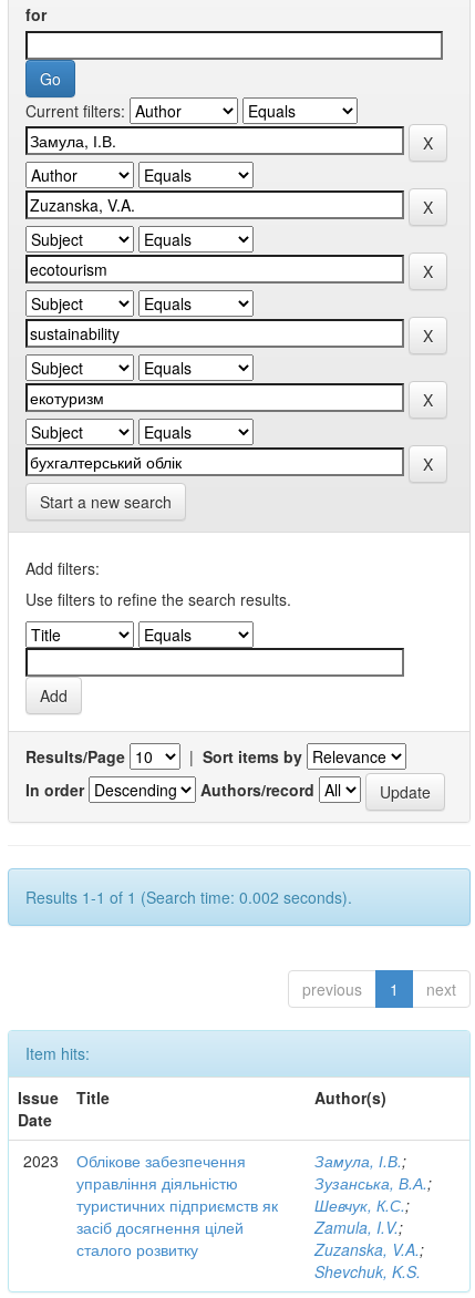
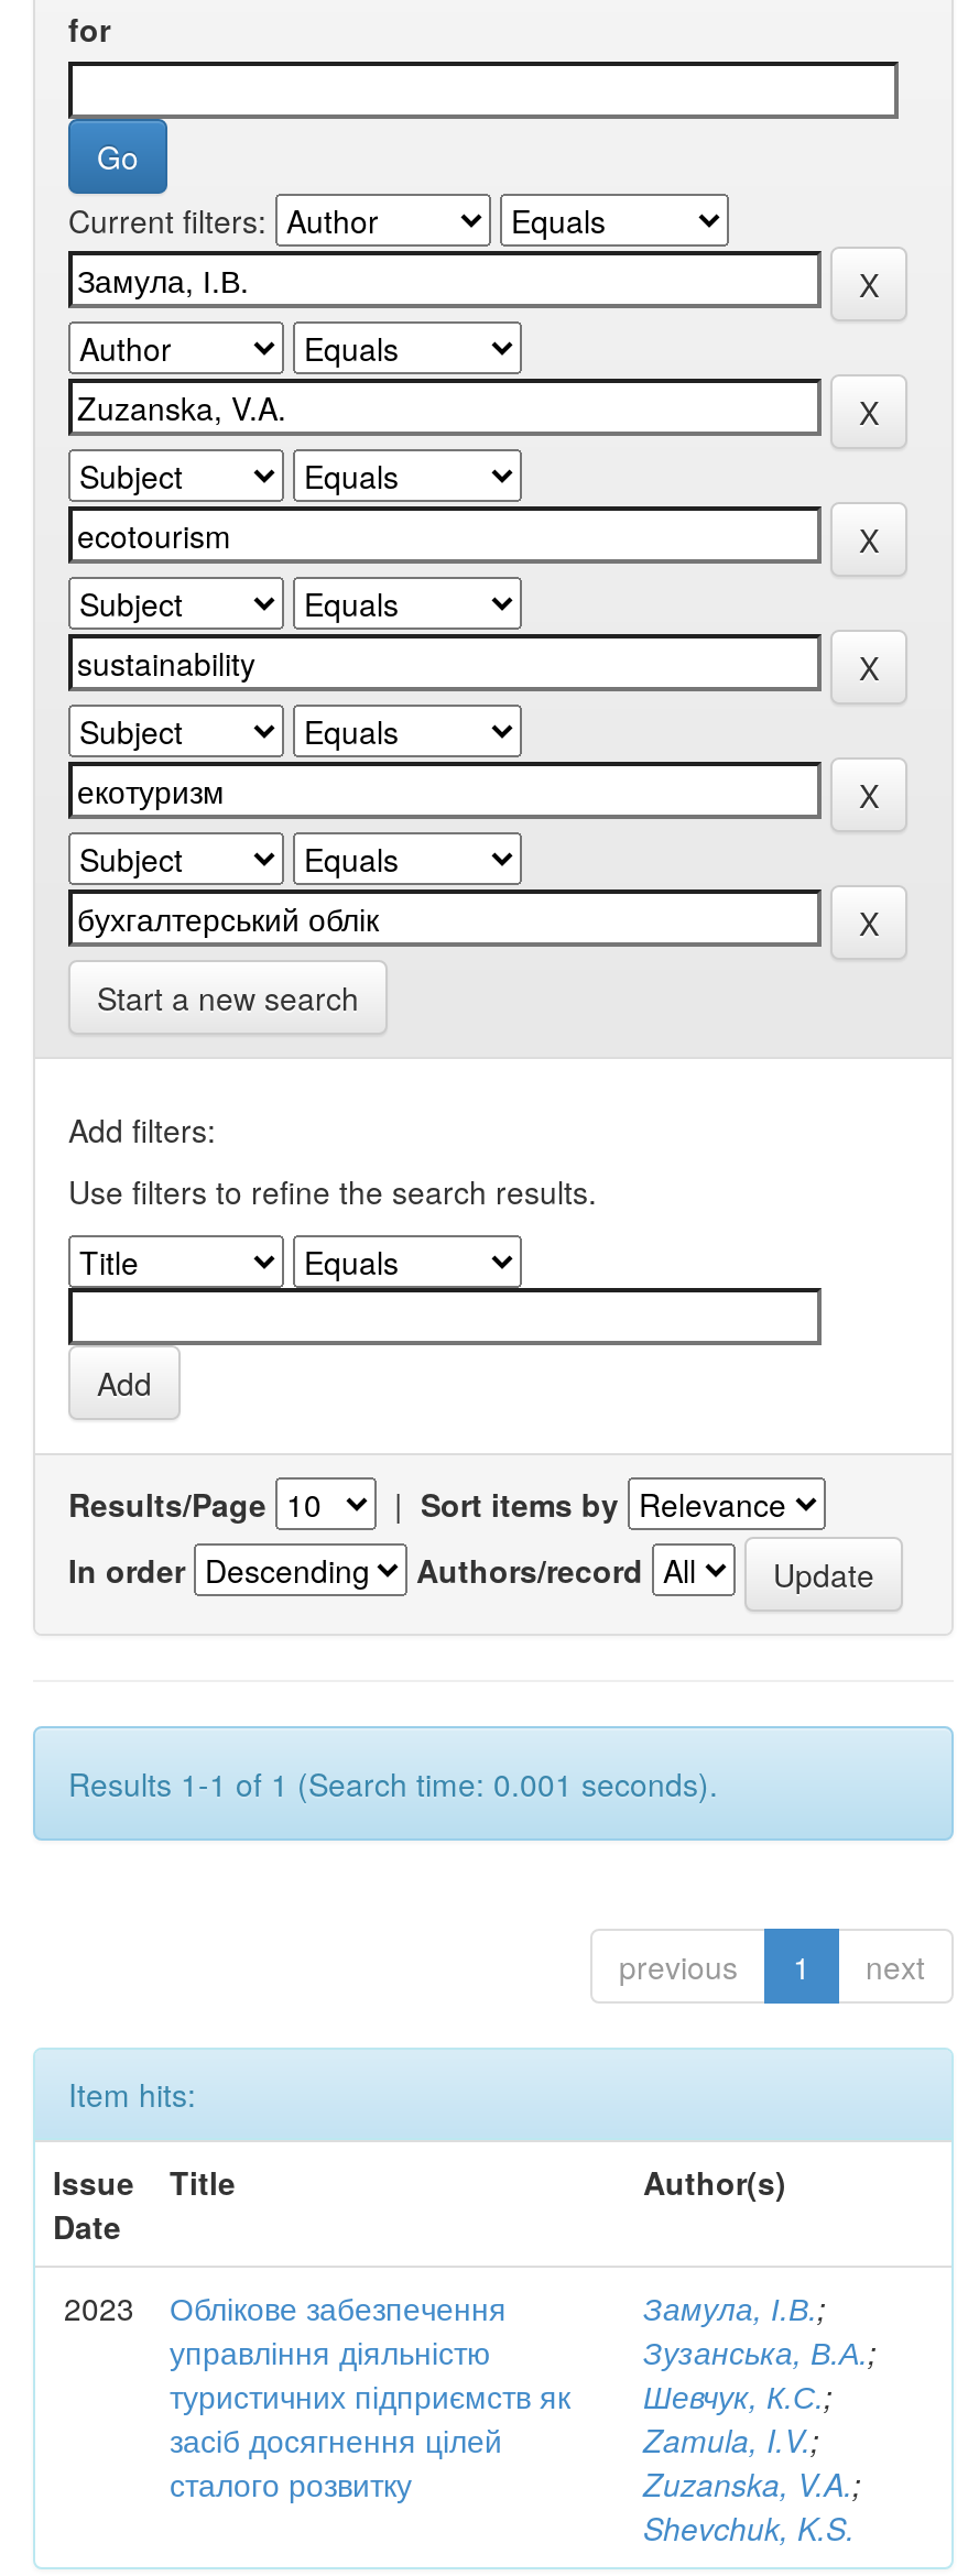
- Results 1-1 of 1 (Search time: 0.002 seconds).
+ Results 1-1 of 1 (Search time: 0.001 seconds).
